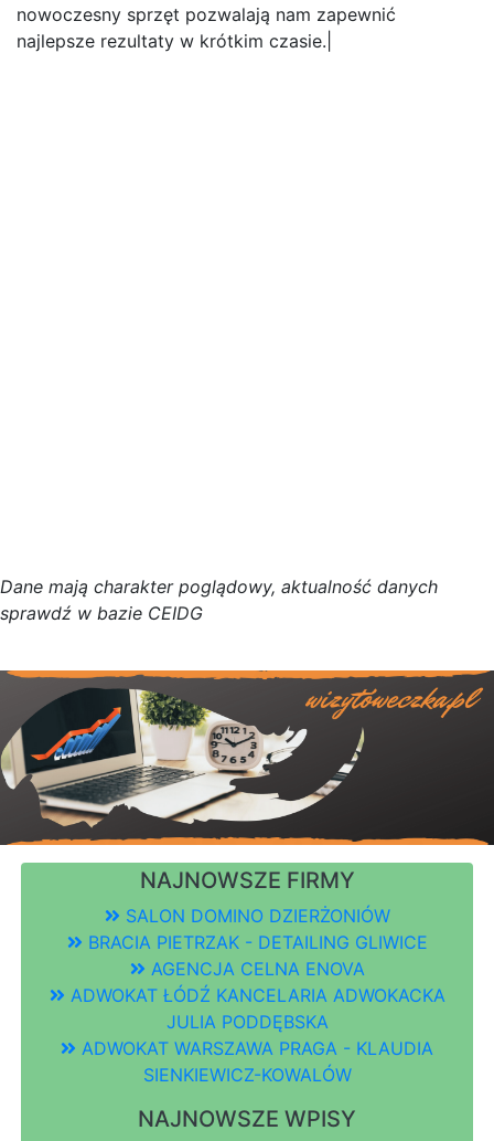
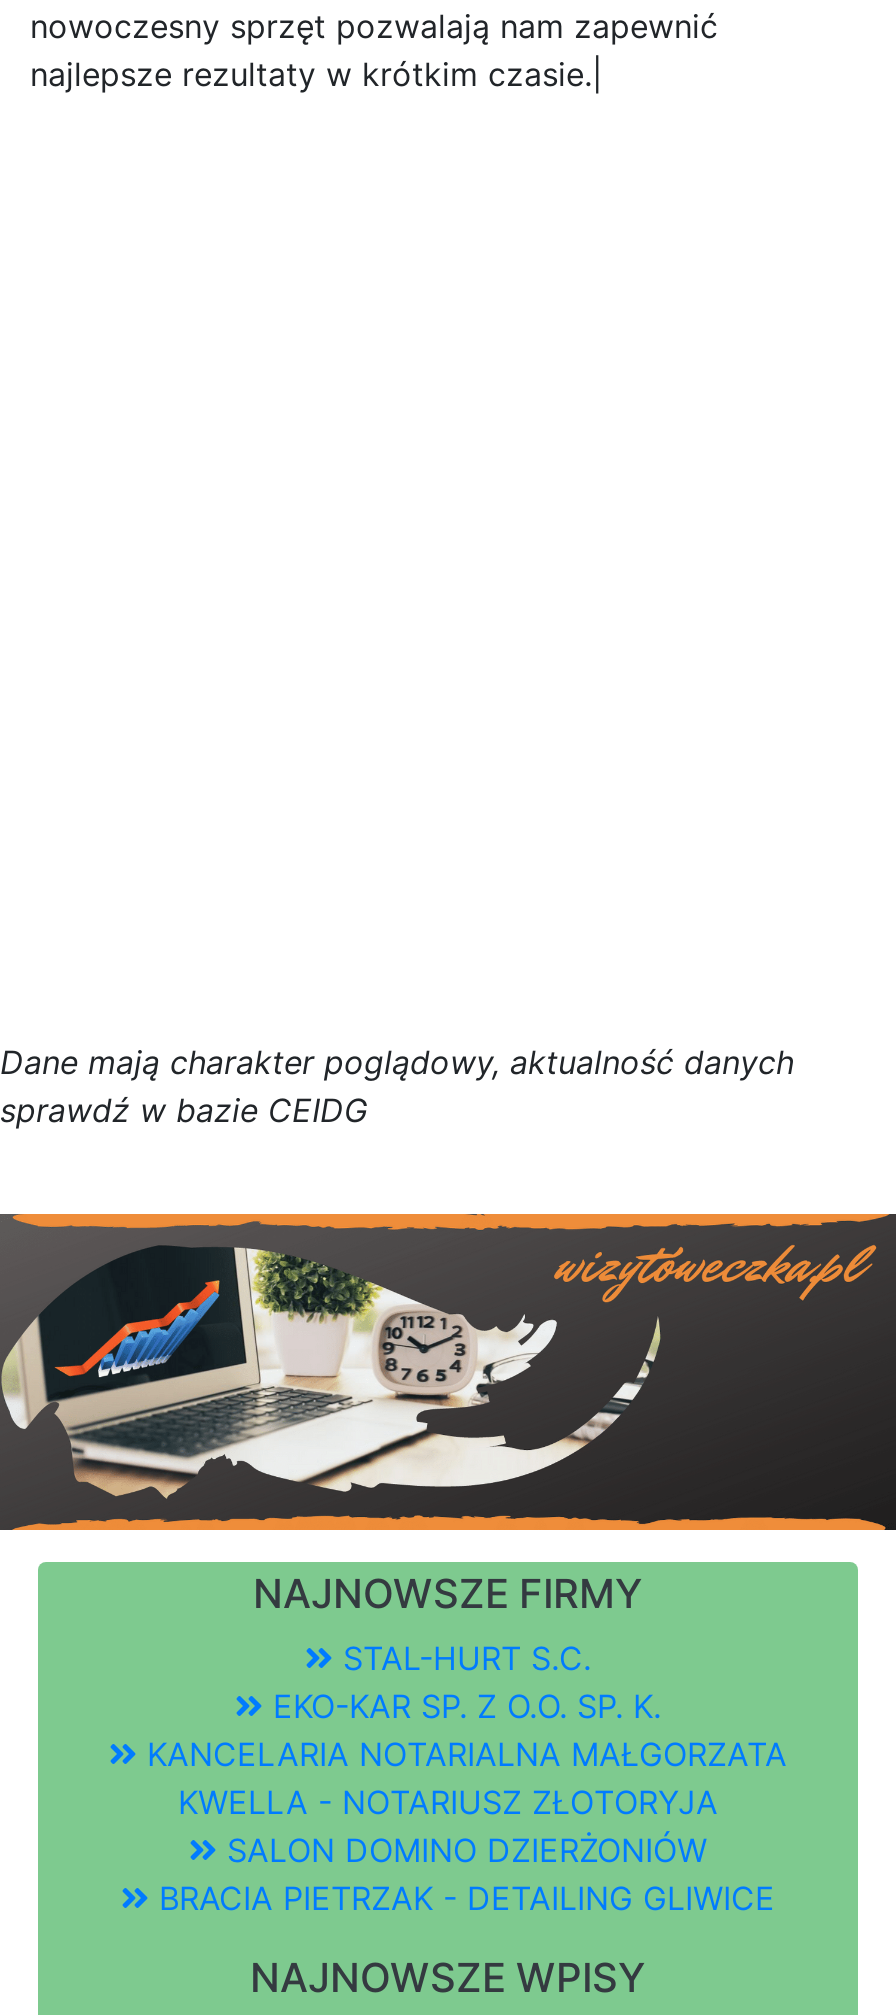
+ STAL-HURT S.C.
+ EKO-KAR SP. Z O.O. SP. K.
+ KANCELARIA NOTARIALNA MAŁGORZATA
+ KWELLA - NOTARIUSZ ZŁOTORYJA

moved down: SALON DOMINO DZIERŻONIÓW | BRACIA PIETRZAK - DETAILING GLIWICE

- AGENCJA CELNA ENOVA
- ADWOKAT ŁÓDŹ KANCELARIA ADWOKACKA
- JULIA PODDĘBSKA
- ADWOKAT WARSZAWA PRAGA - KLAUDIA
- SIENKIEWICZ-KOWALÓW
